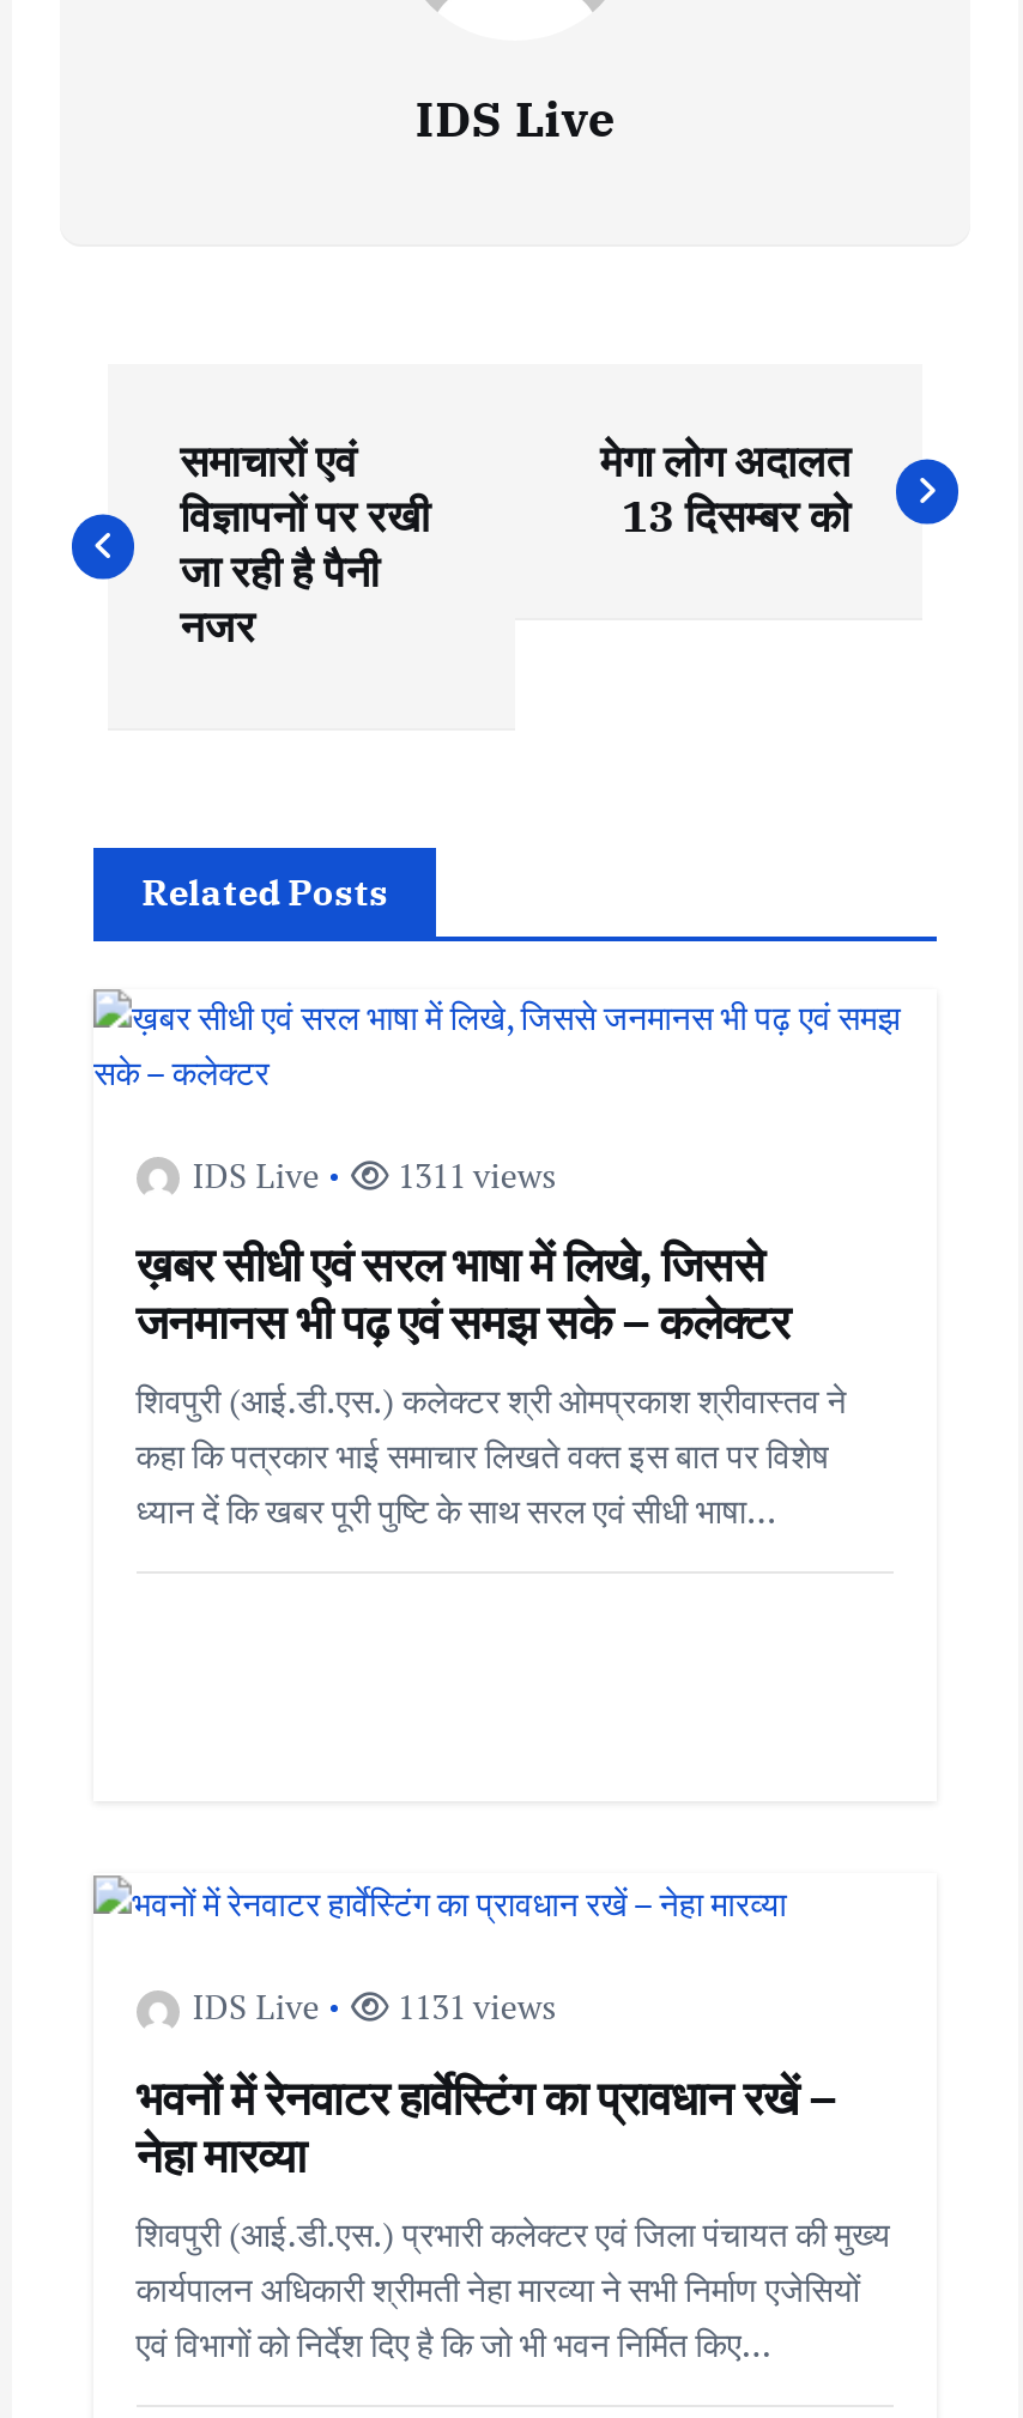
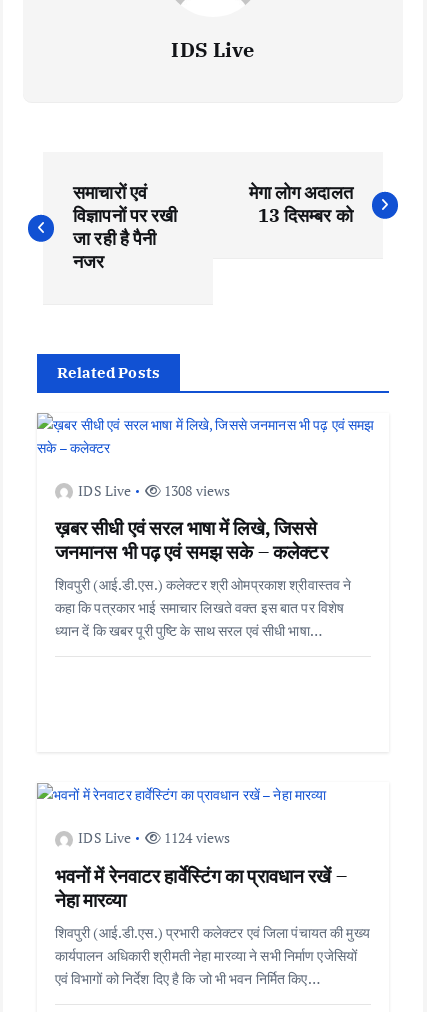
- 1311 views
+ 1308 views

- 1131 views
+ 1124 views
